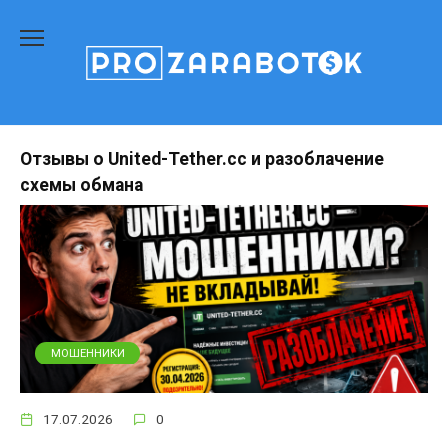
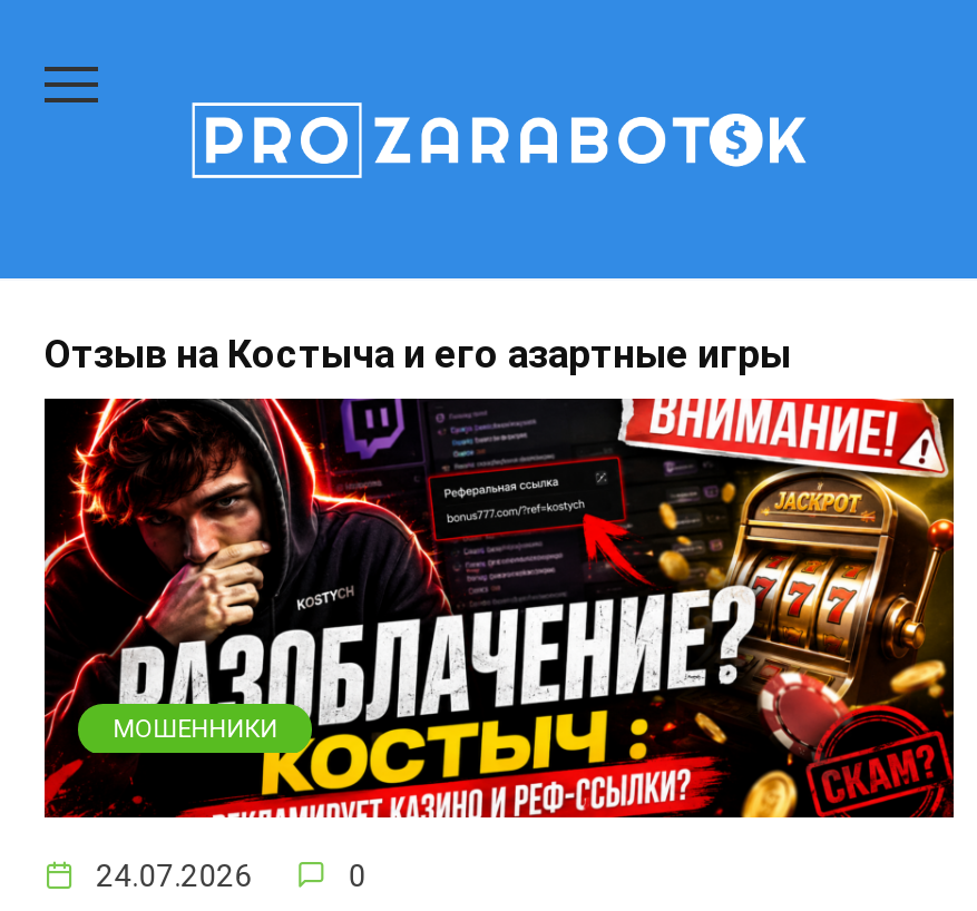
- Отзывы о United-Tether.cc и разоблачение
- схемы обмана
+ Отзыв на Костыча и его азартные игры

- [image]
- 17.07.2026
+ [image]
+ 24.07.2026
